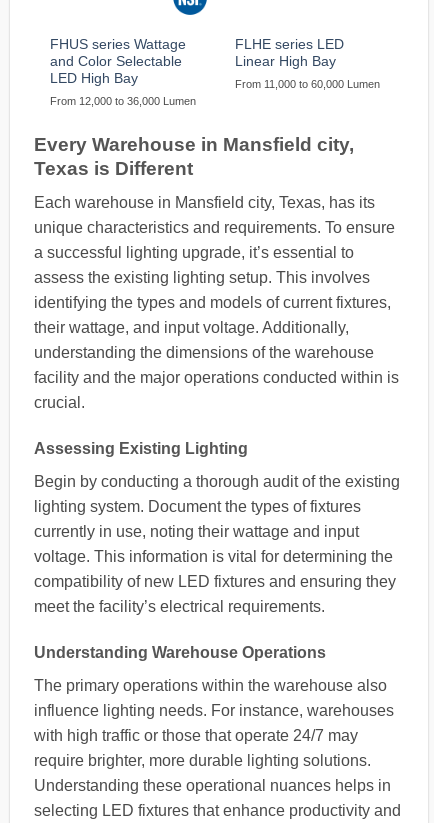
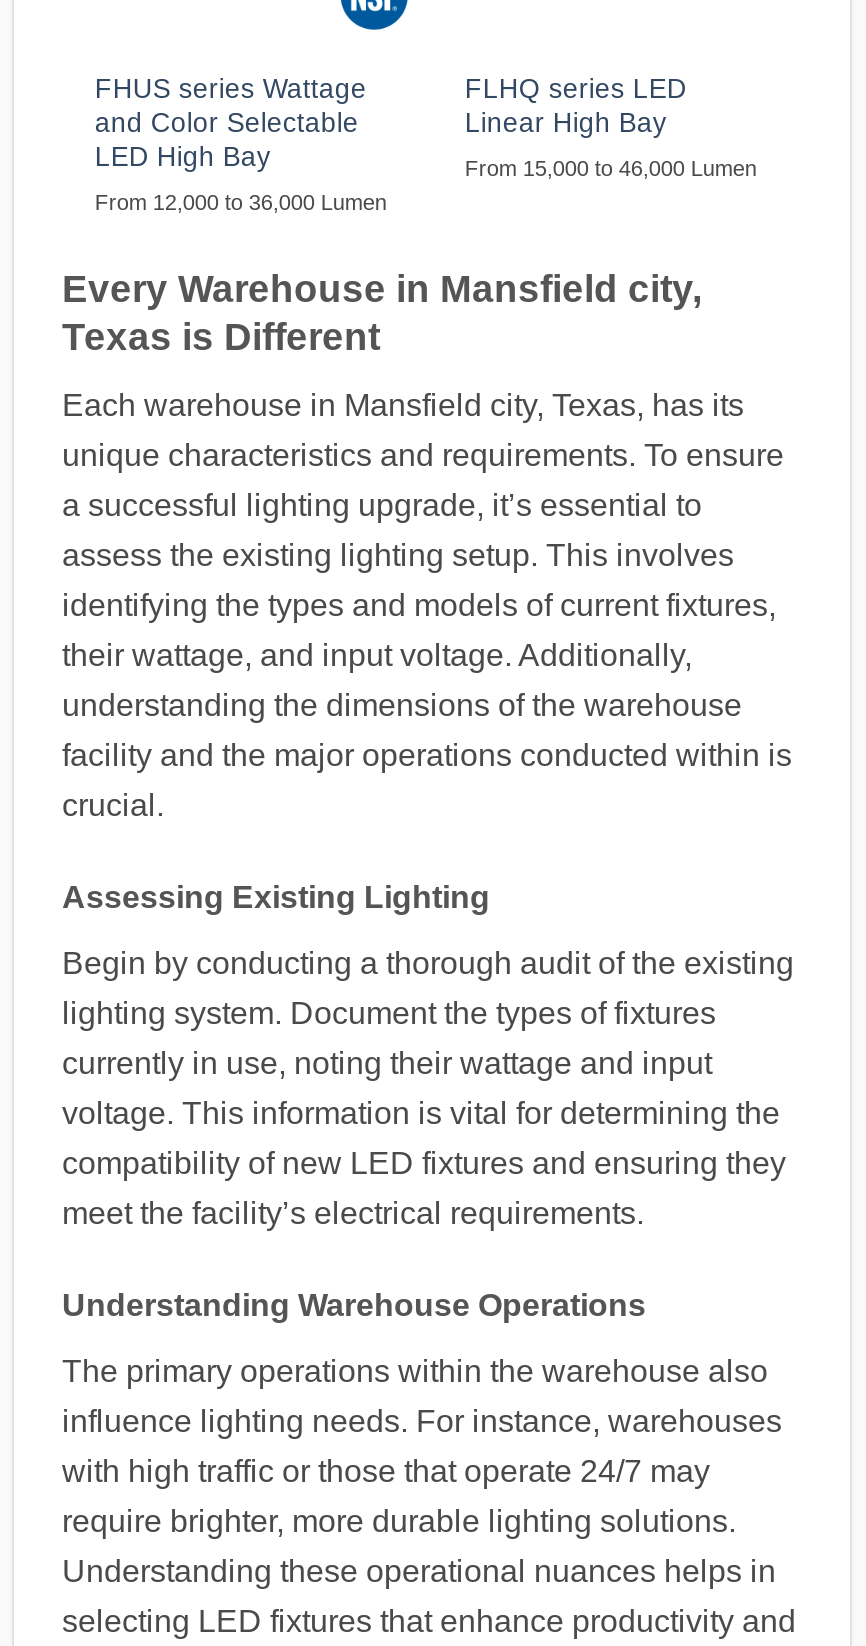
- FLHE series LED
+ FLHQ series LED

- From 11,000 to 60,000 Lumen
+ From 15,000 to 46,000 Lumen
